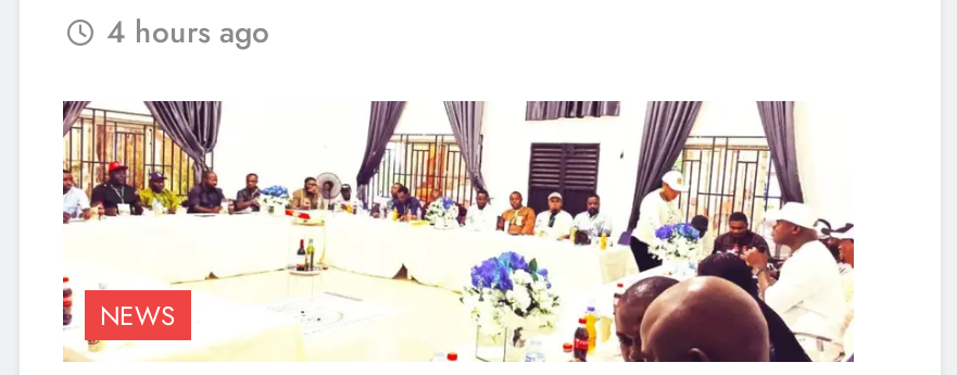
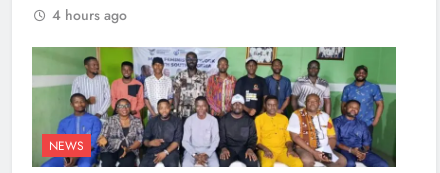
- [image]
+ [image]
